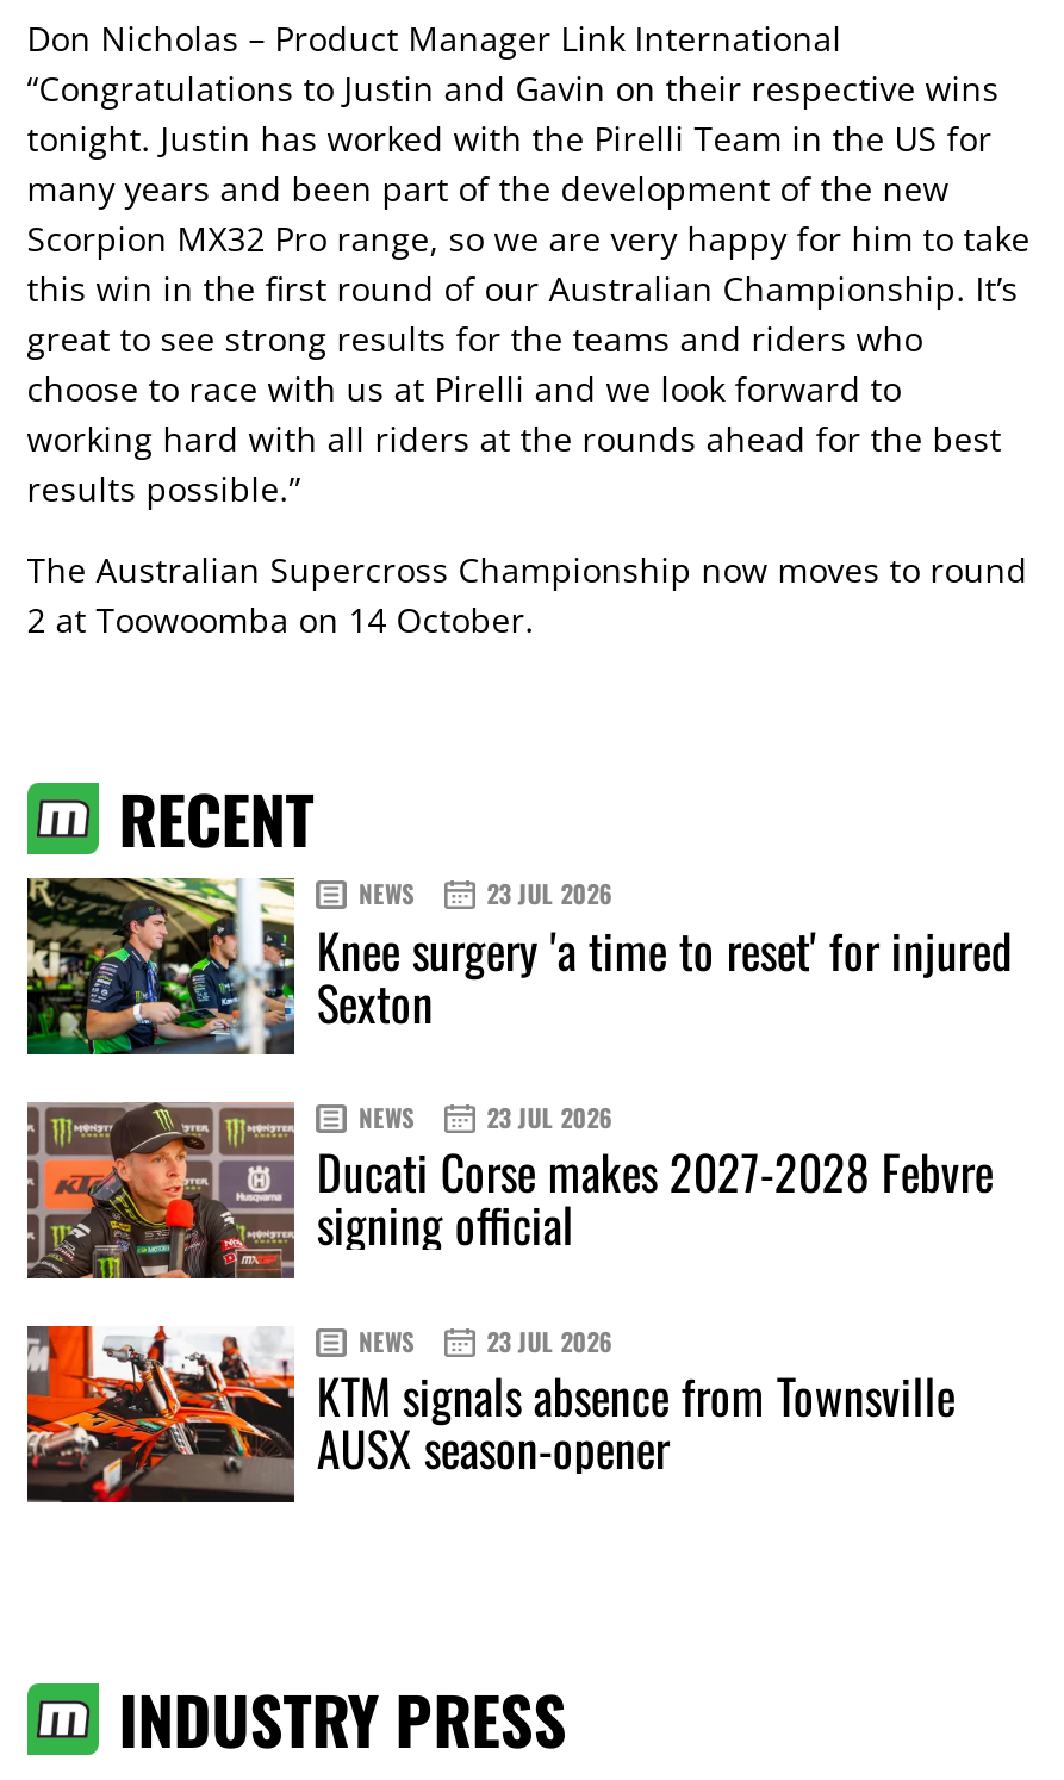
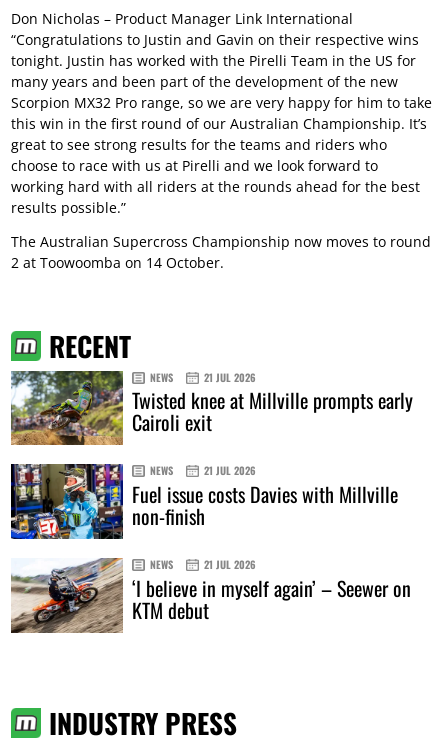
- [image]
- 23 JUL 2026
- Knee surgery 'a time to reset' for injured
- Sexton
+ [image]
+ 21 JUL 2026
+ Twisted knee at Millville prompts early
+ Cairoli exit

- [image]
- 23 JUL 2026
- Ducati Corse makes 2027-2028 Febvre
- signing official
+ [image]
+ 21 JUL 2026
+ Fuel issue costs Davies with Millville
+ non-finish

- [image]
- 23 JUL 2026
- KTM signals absence from Townsville
- AUSX season-opener
+ [image]
+ 21 JUL 2026
+ ‘I believe in myself again’ – Seewer on
+ KTM debut
